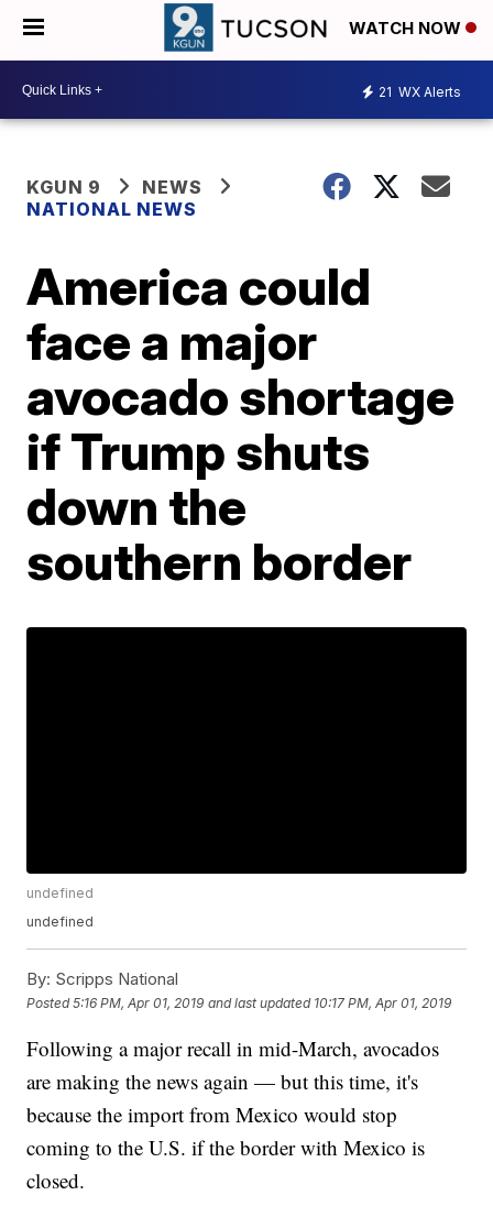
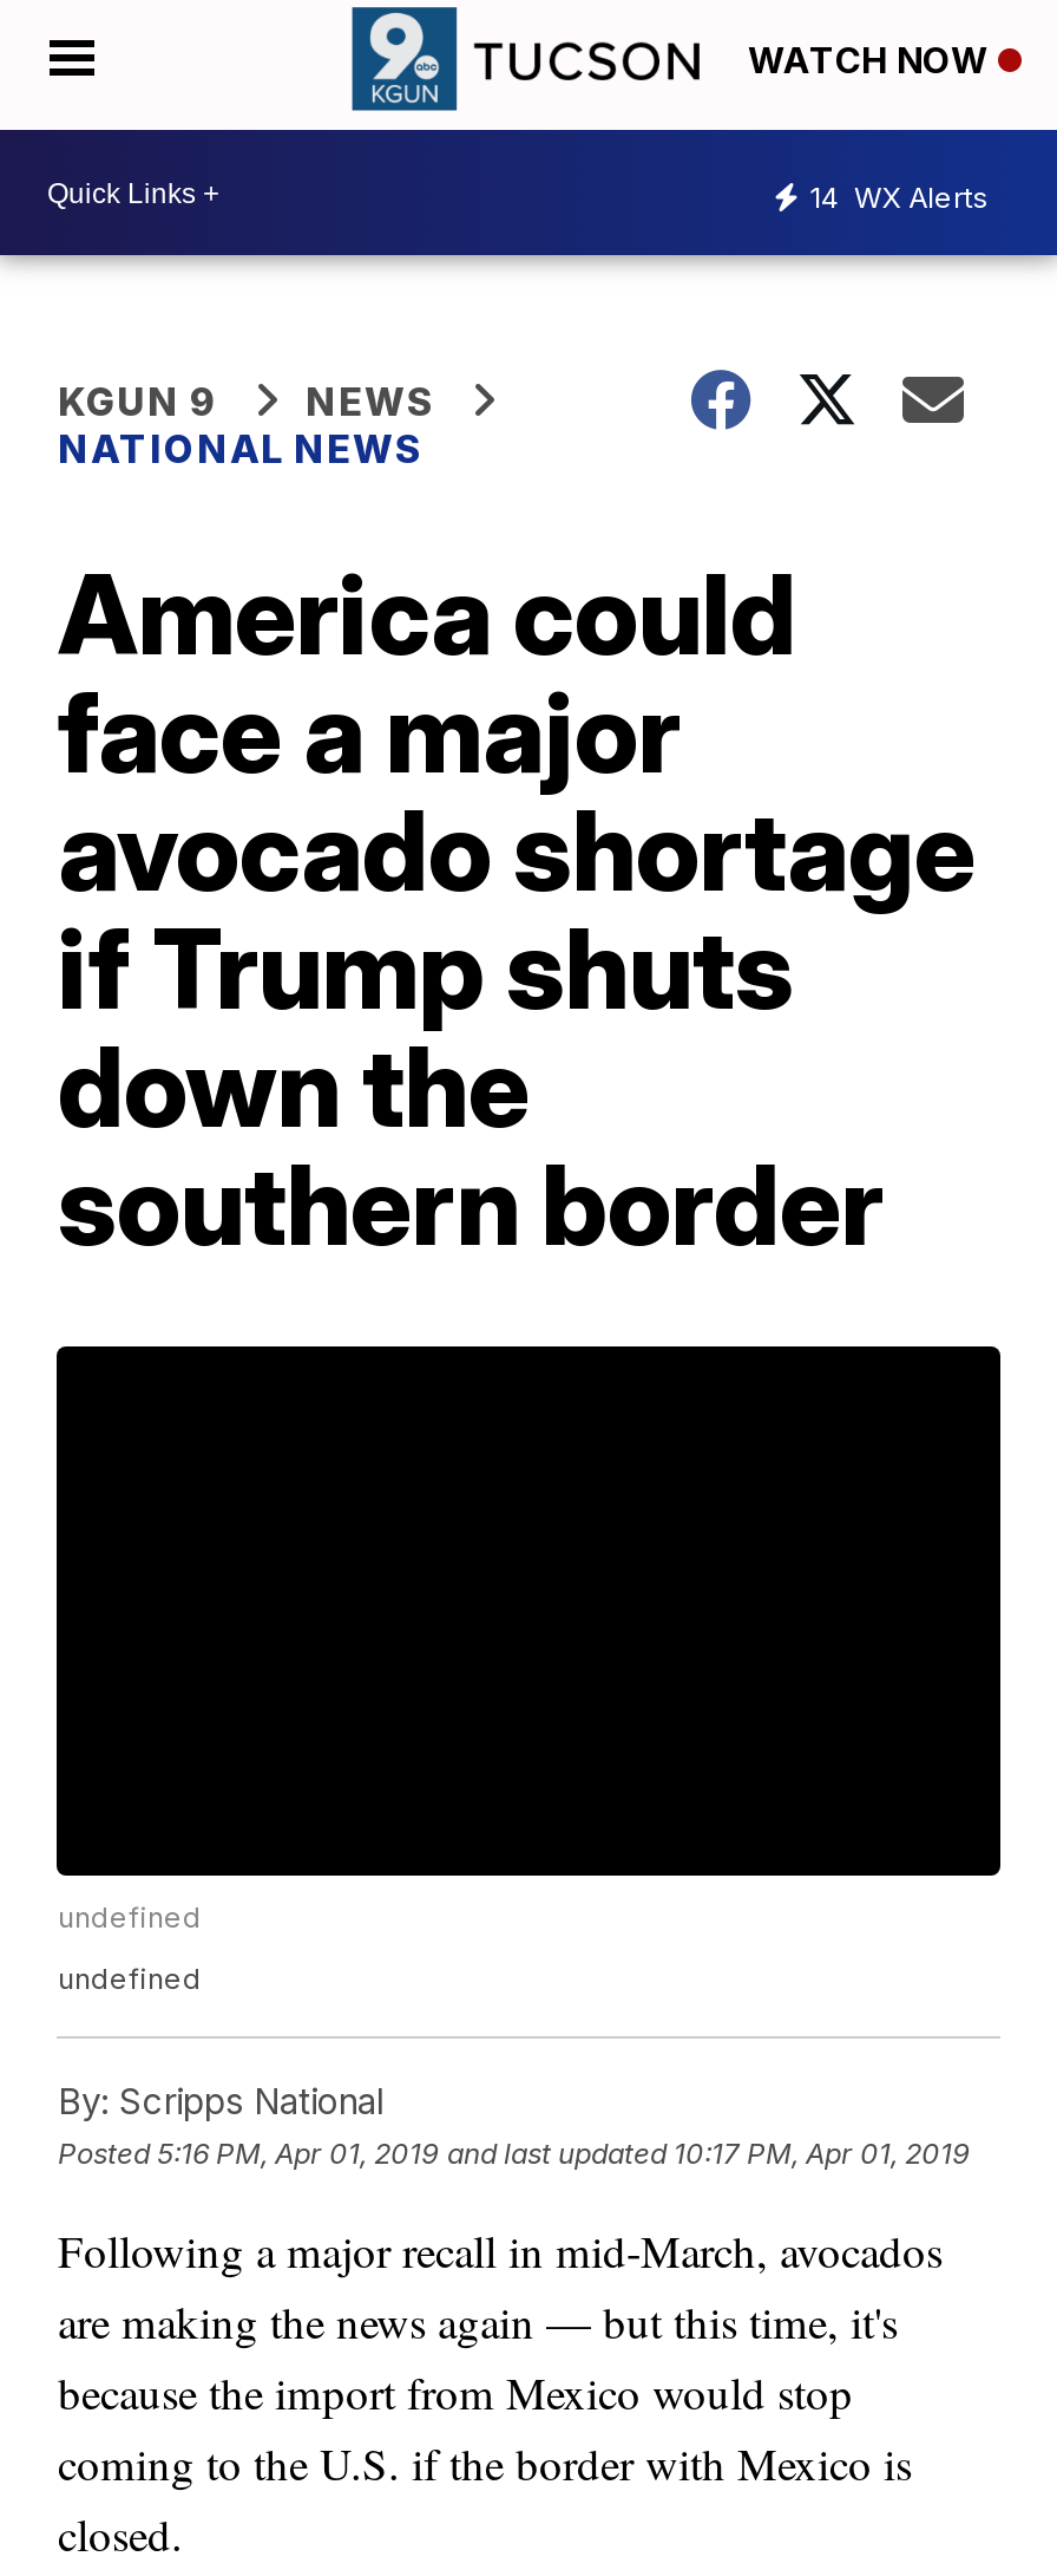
- 21 WX Alerts
+ 14 WX Alerts
